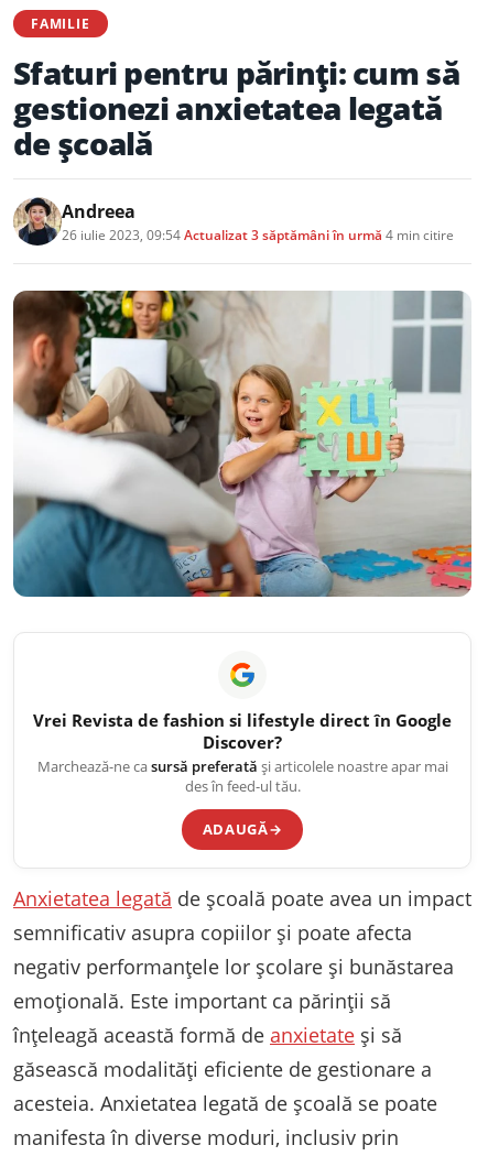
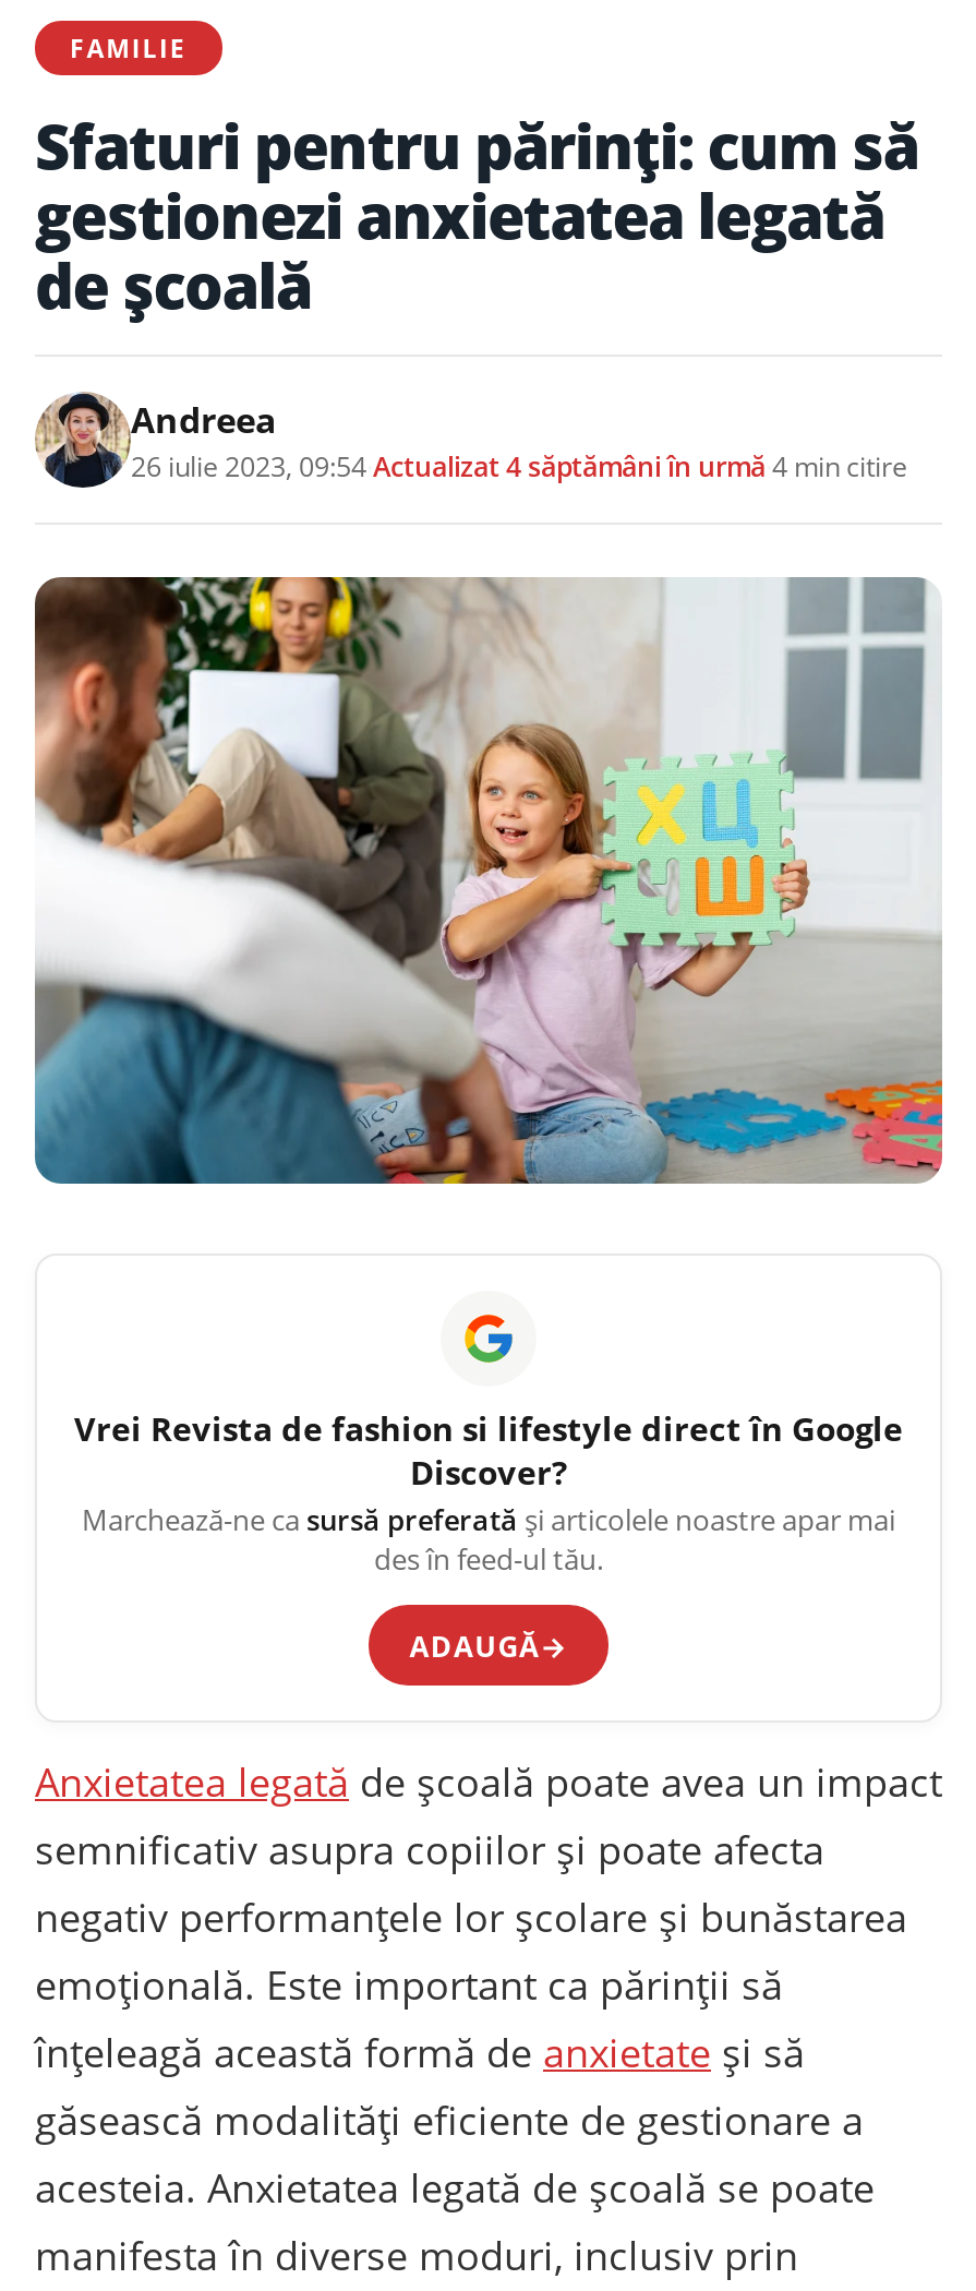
- 26 iulie 2023, 09:54 · Actualizat 3 săptămâni în urmă · 4 min citire
+ 26 iulie 2023, 09:54 · Actualizat 4 săptămâni în urmă · 4 min citire
